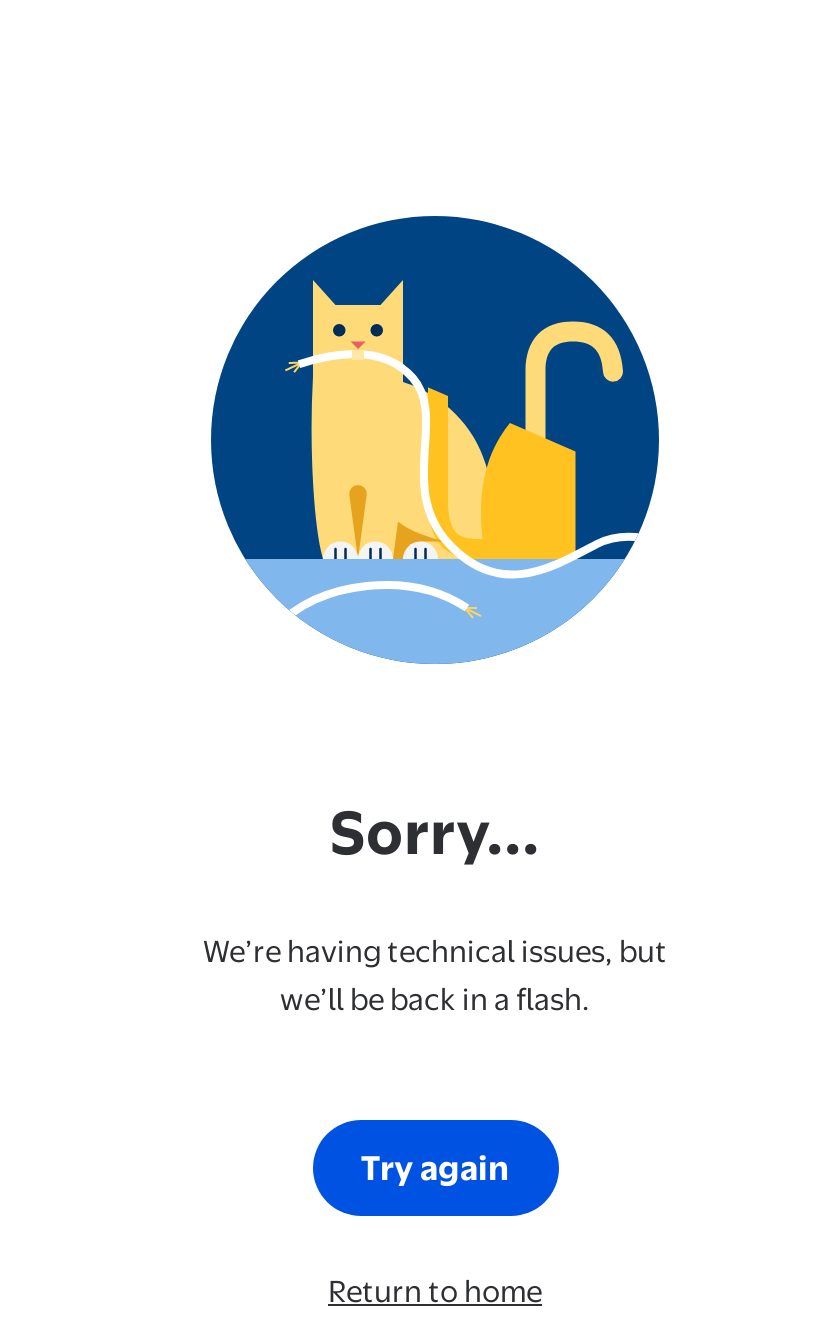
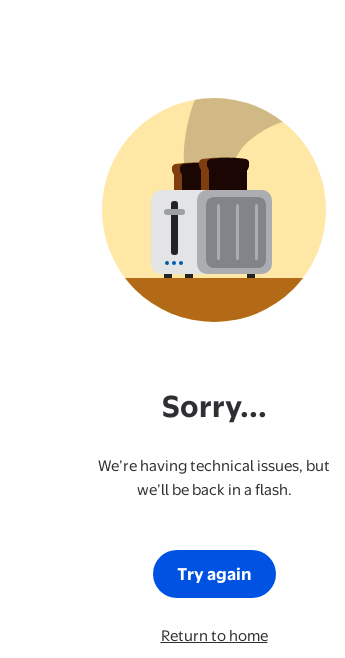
- [image]
+ [image]
